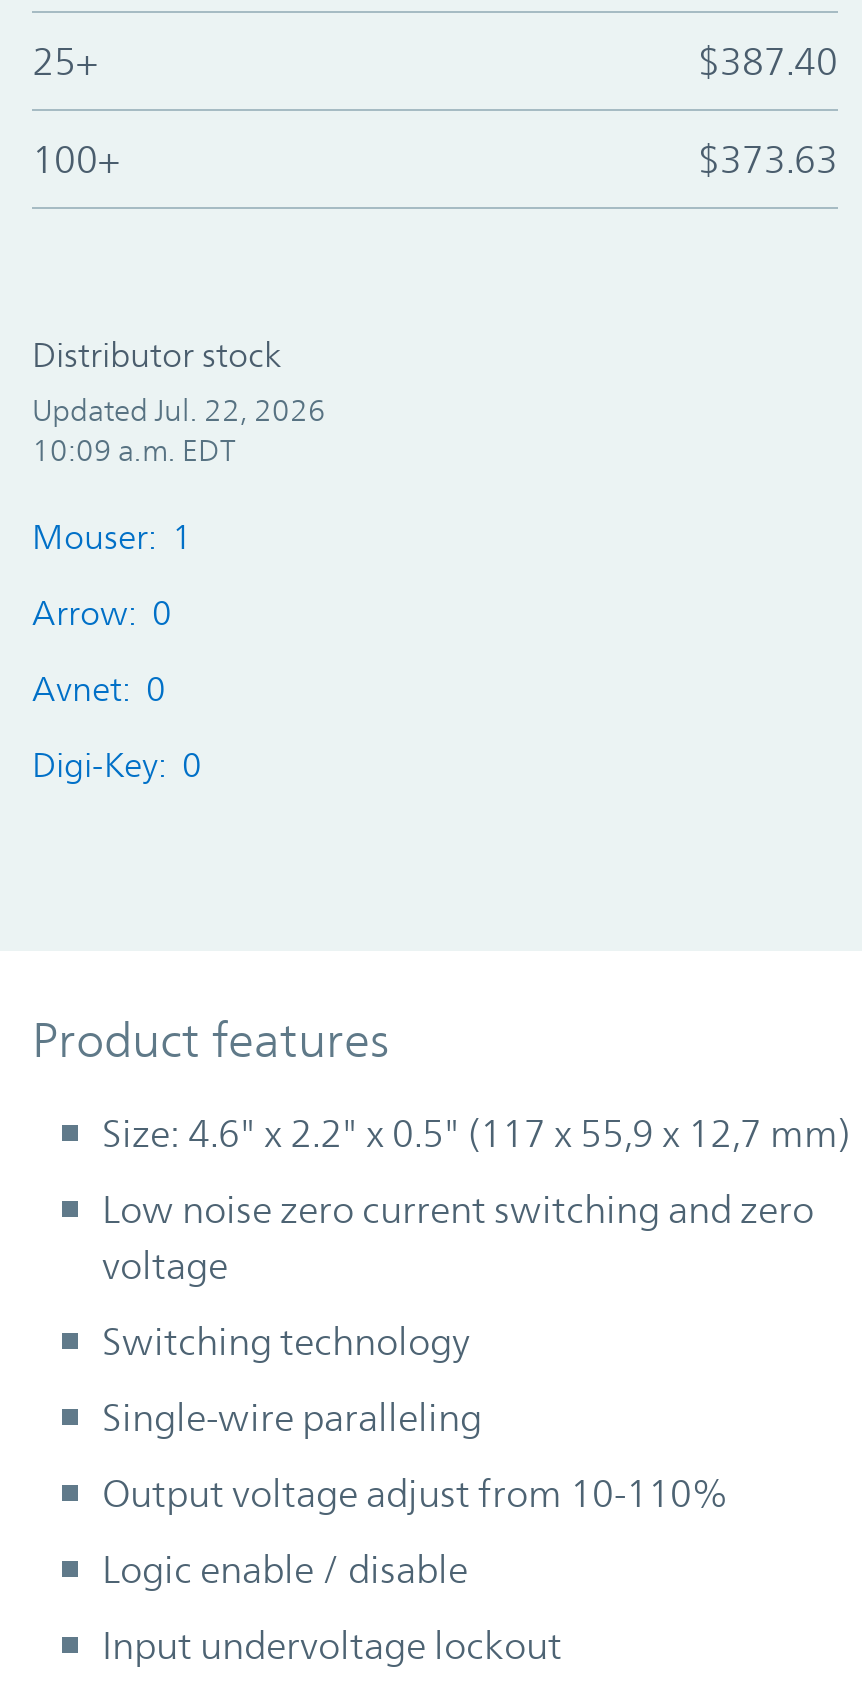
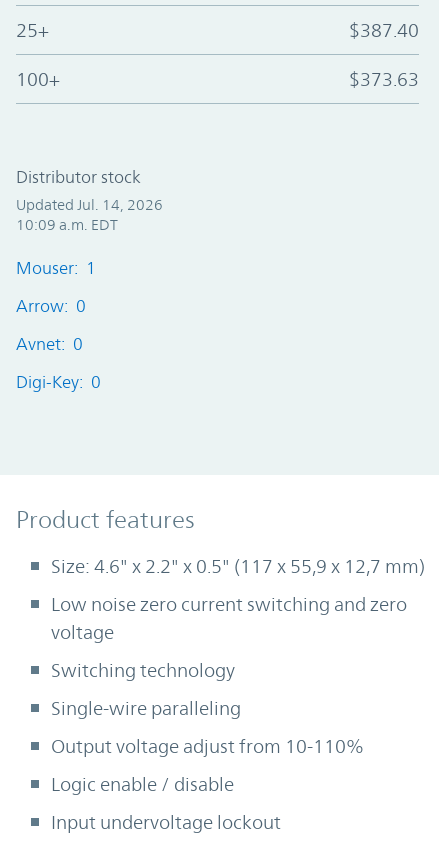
- Updated Jul. 22, 2026
+ Updated Jul. 14, 2026
